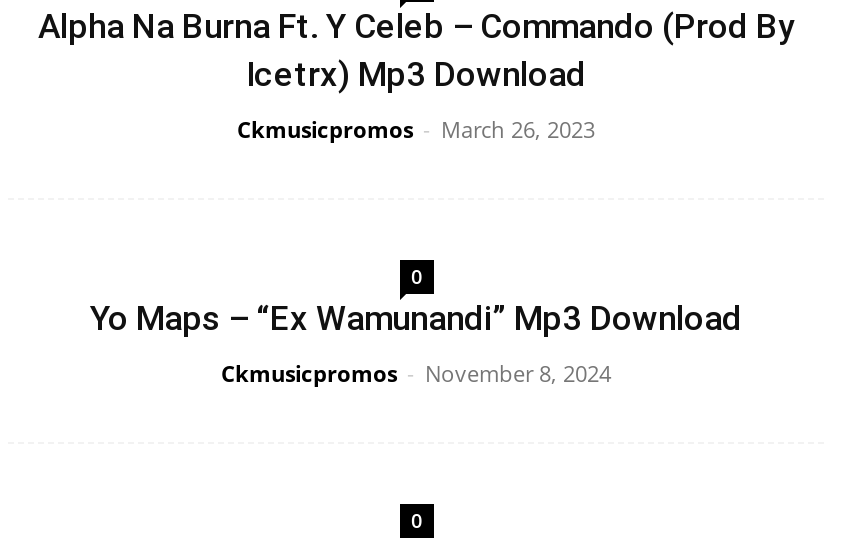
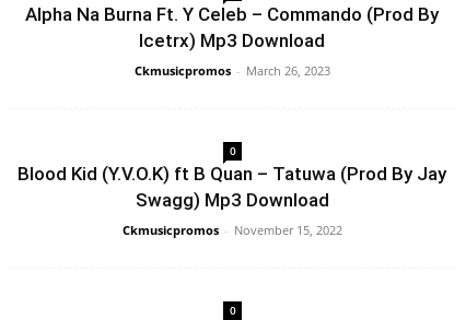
- Yo Maps – “Ex Wamunandi” Mp3 Download
+ Blood Kid (Y.V.O.K) ft B Quan – Tatuwa (Prod By Jay
+ Swagg) Mp3 Download

- Ckmusicpromos - November 8, 2024
+ Ckmusicpromos - November 15, 2022
